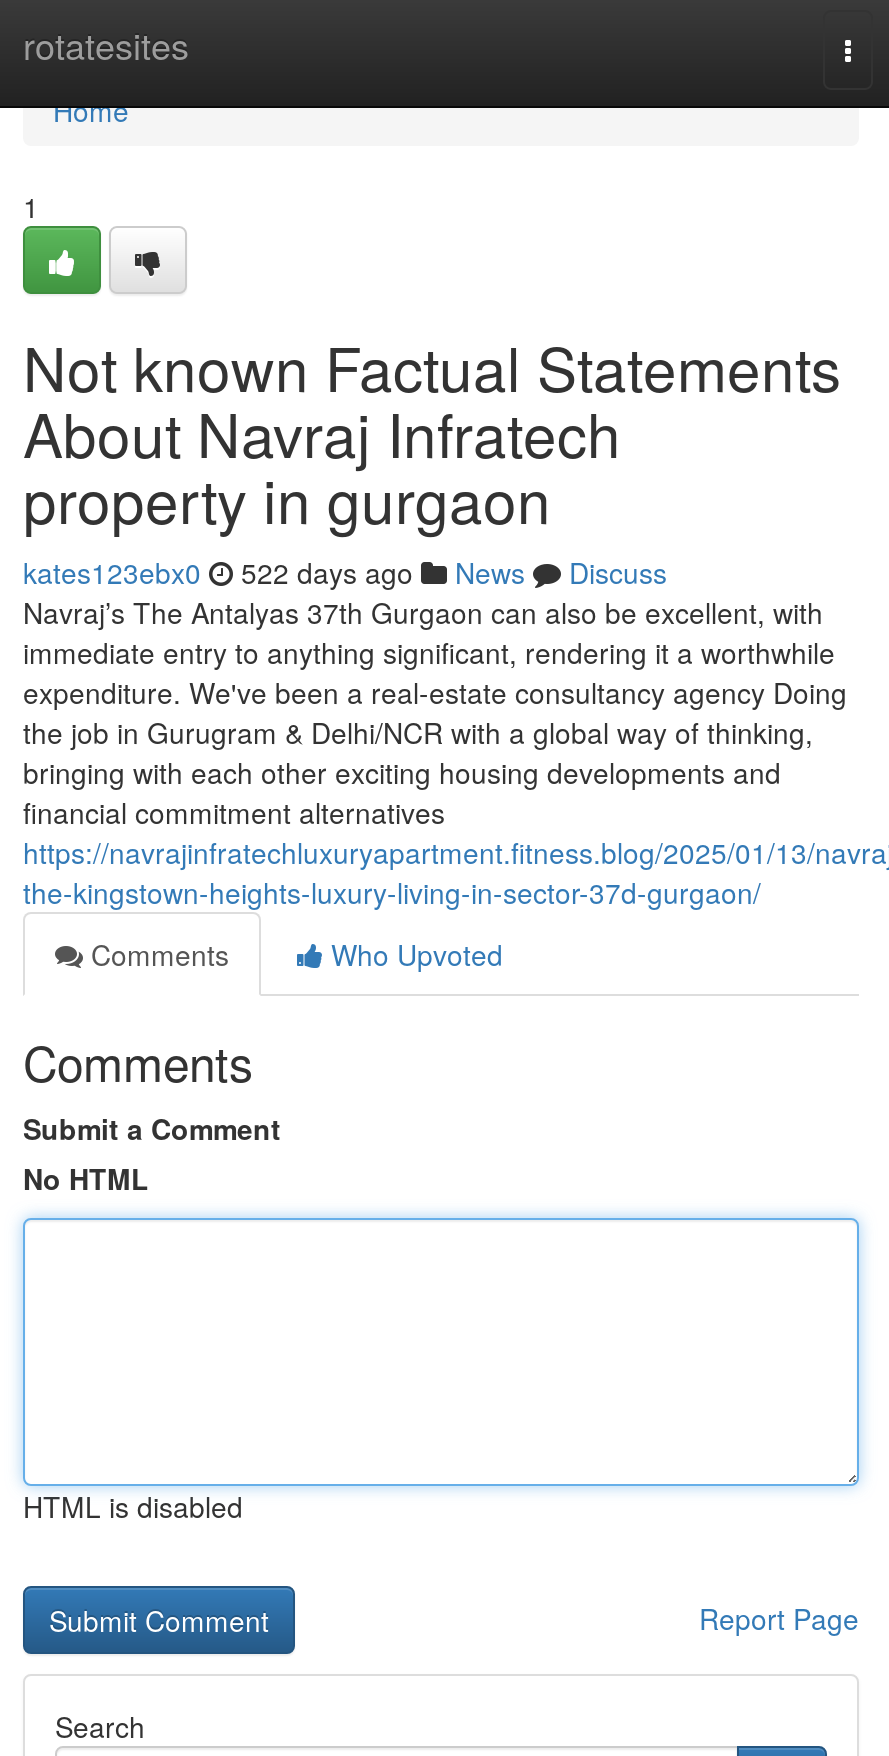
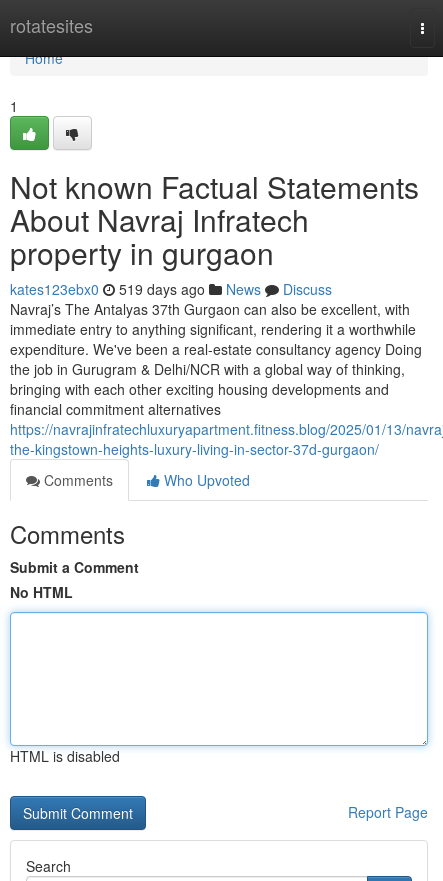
- kates123ebx0 522 days ago News Discuss
+ kates123ebx0 519 days ago News Discuss
